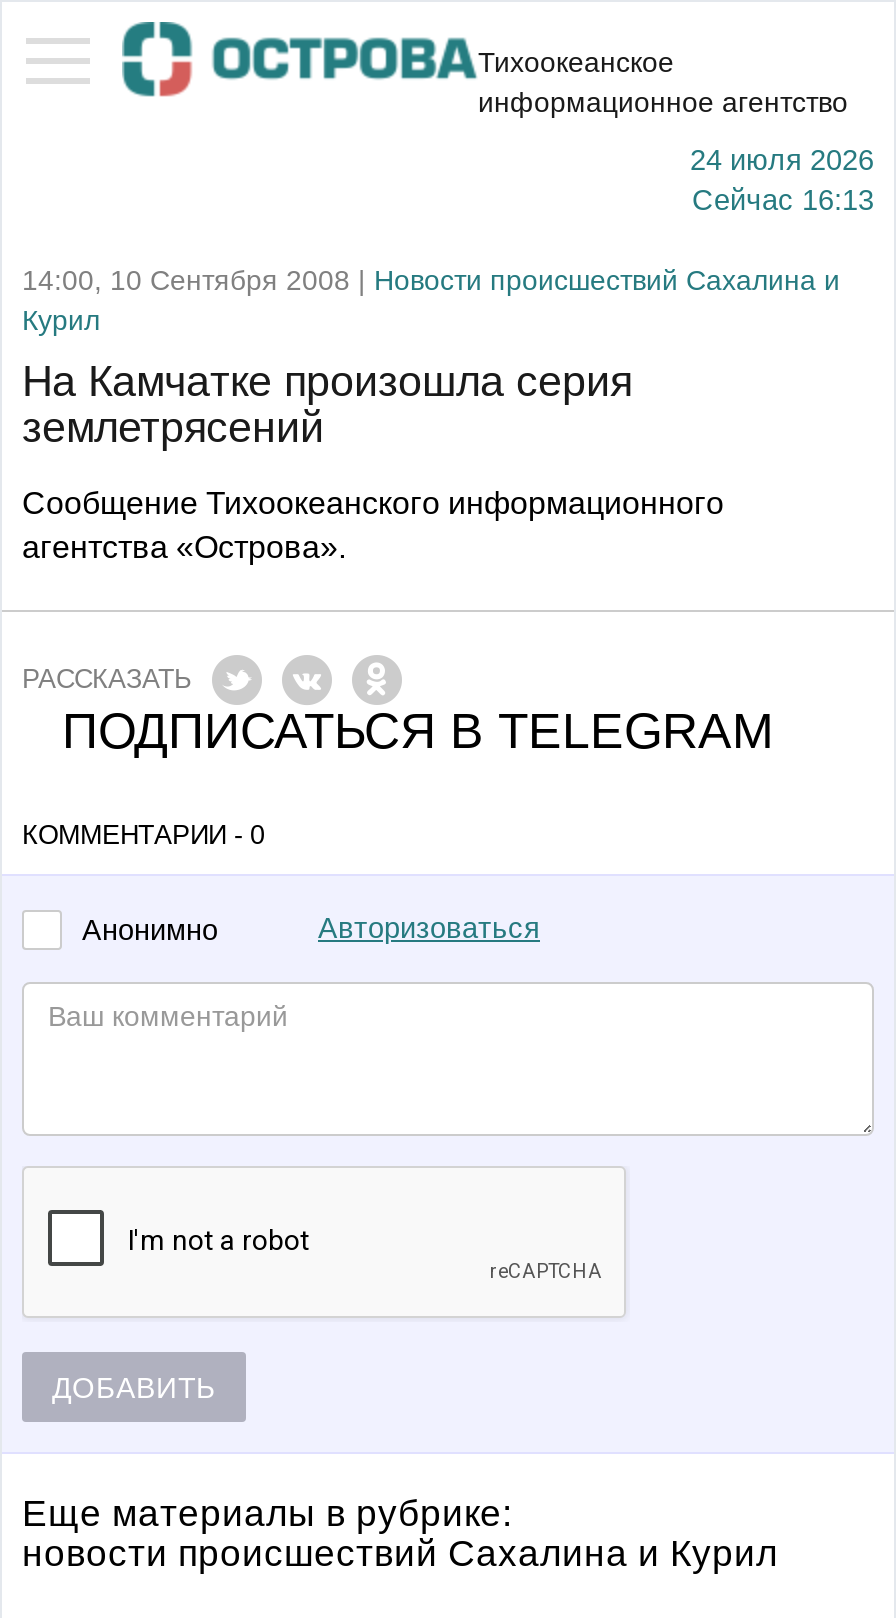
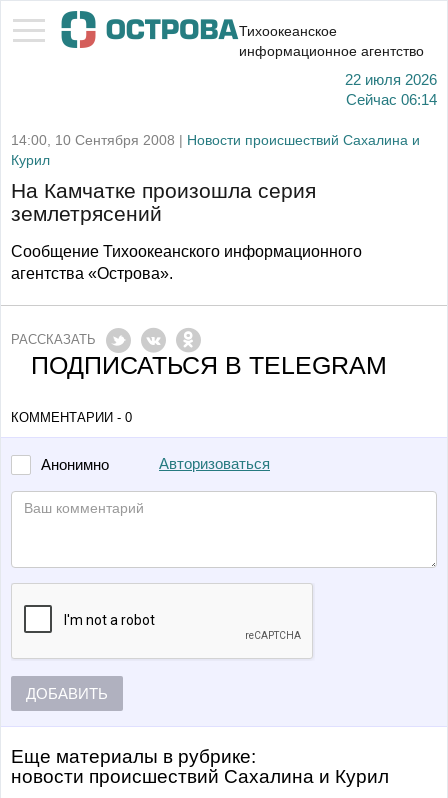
- 24 июля 2026
+ 22 июля 2026

- Сейчас 16:13
+ Сейчас 06:14
